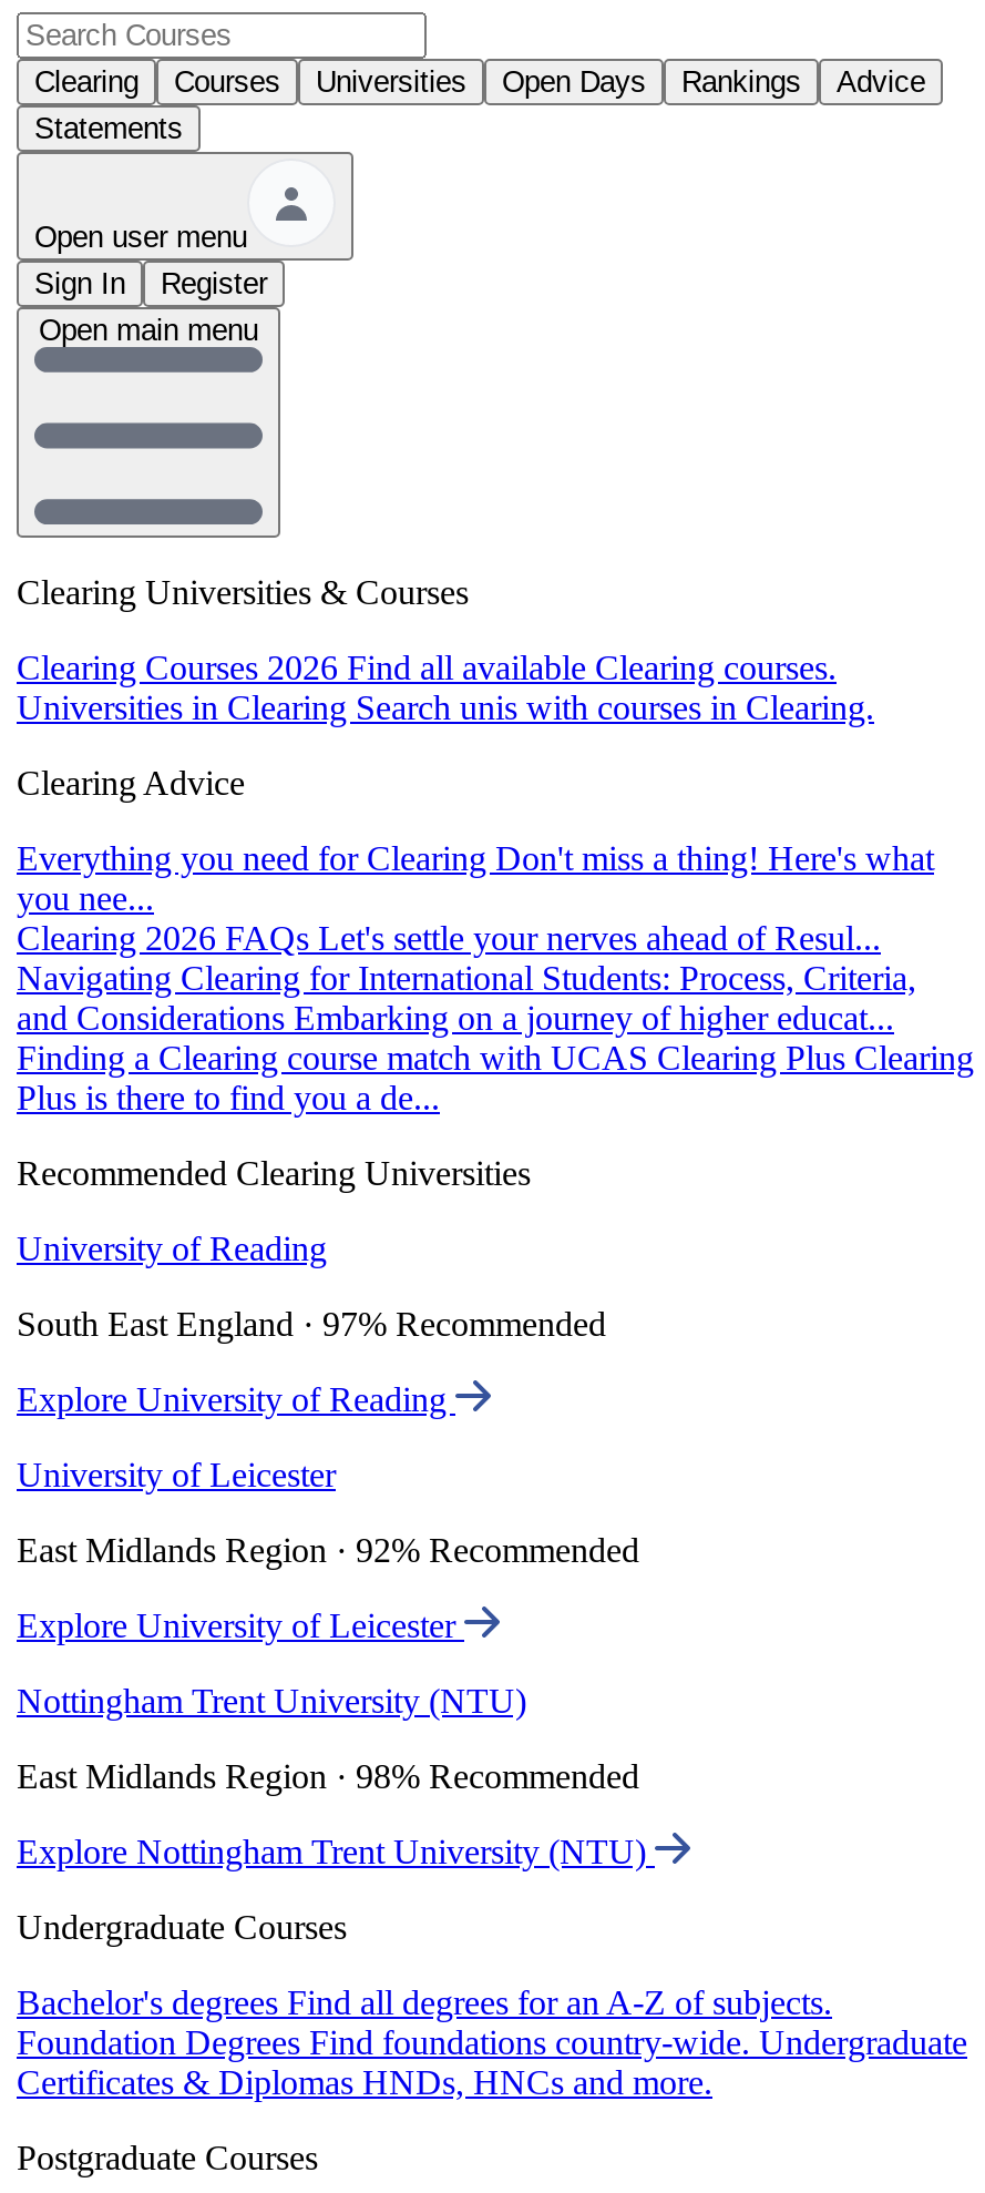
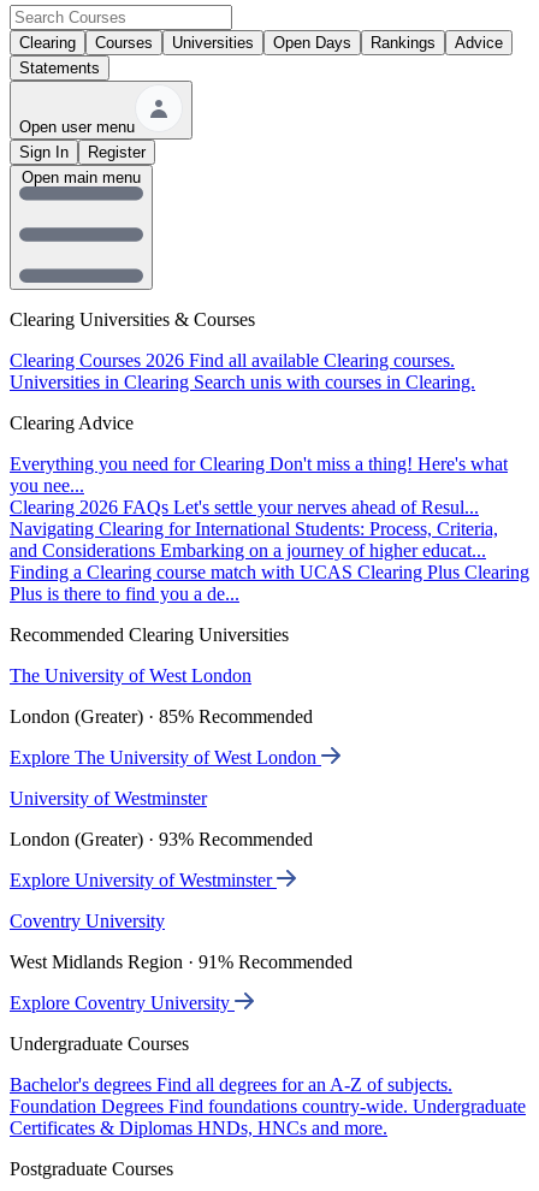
- University of Reading
+ The University of West London

- South East England · 97% Recommended
+ London (Greater) · 85% Recommended

- Explore University of Reading
+ Explore The University of West London

- University of Leicester
+ University of Westminster

- East Midlands Region · 92% Recommended
+ London (Greater) · 93% Recommended

- Explore University of Leicester
+ Explore University of Westminster

- Nottingham Trent University (NTU)
+ Coventry University

- East Midlands Region · 98% Recommended
+ West Midlands Region · 91% Recommended

- Explore Nottingham Trent University (NTU)
+ Explore Coventry University
